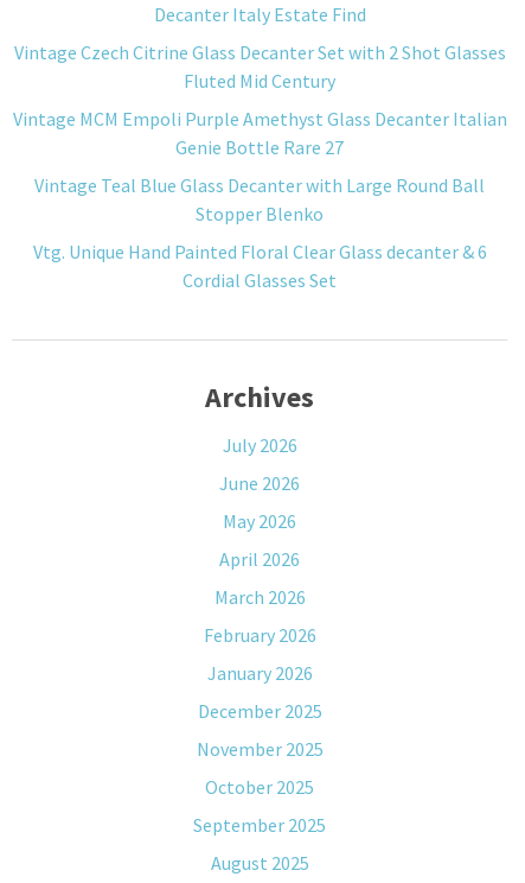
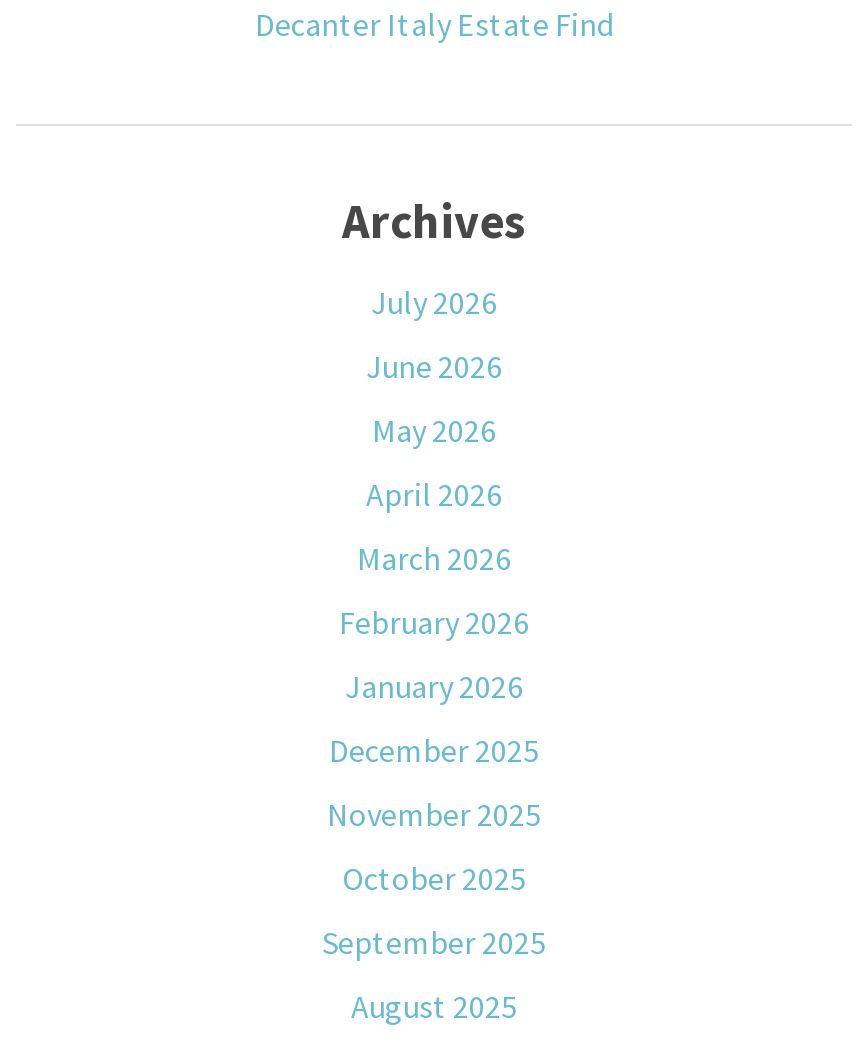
- Vintage Czech Citrine Glass Decanter Set with 2 Shot Glasses
- Fluted Mid Century
- Vintage MCM Empoli Purple Amethyst Glass Decanter Italian
- Genie Bottle Rare 27
- Vintage Teal Blue Glass Decanter with Large Round Ball
- Stopper Blenko
- Vtg. Unique Hand Painted Floral Clear Glass decanter & 6
- Cordial Glasses Set
